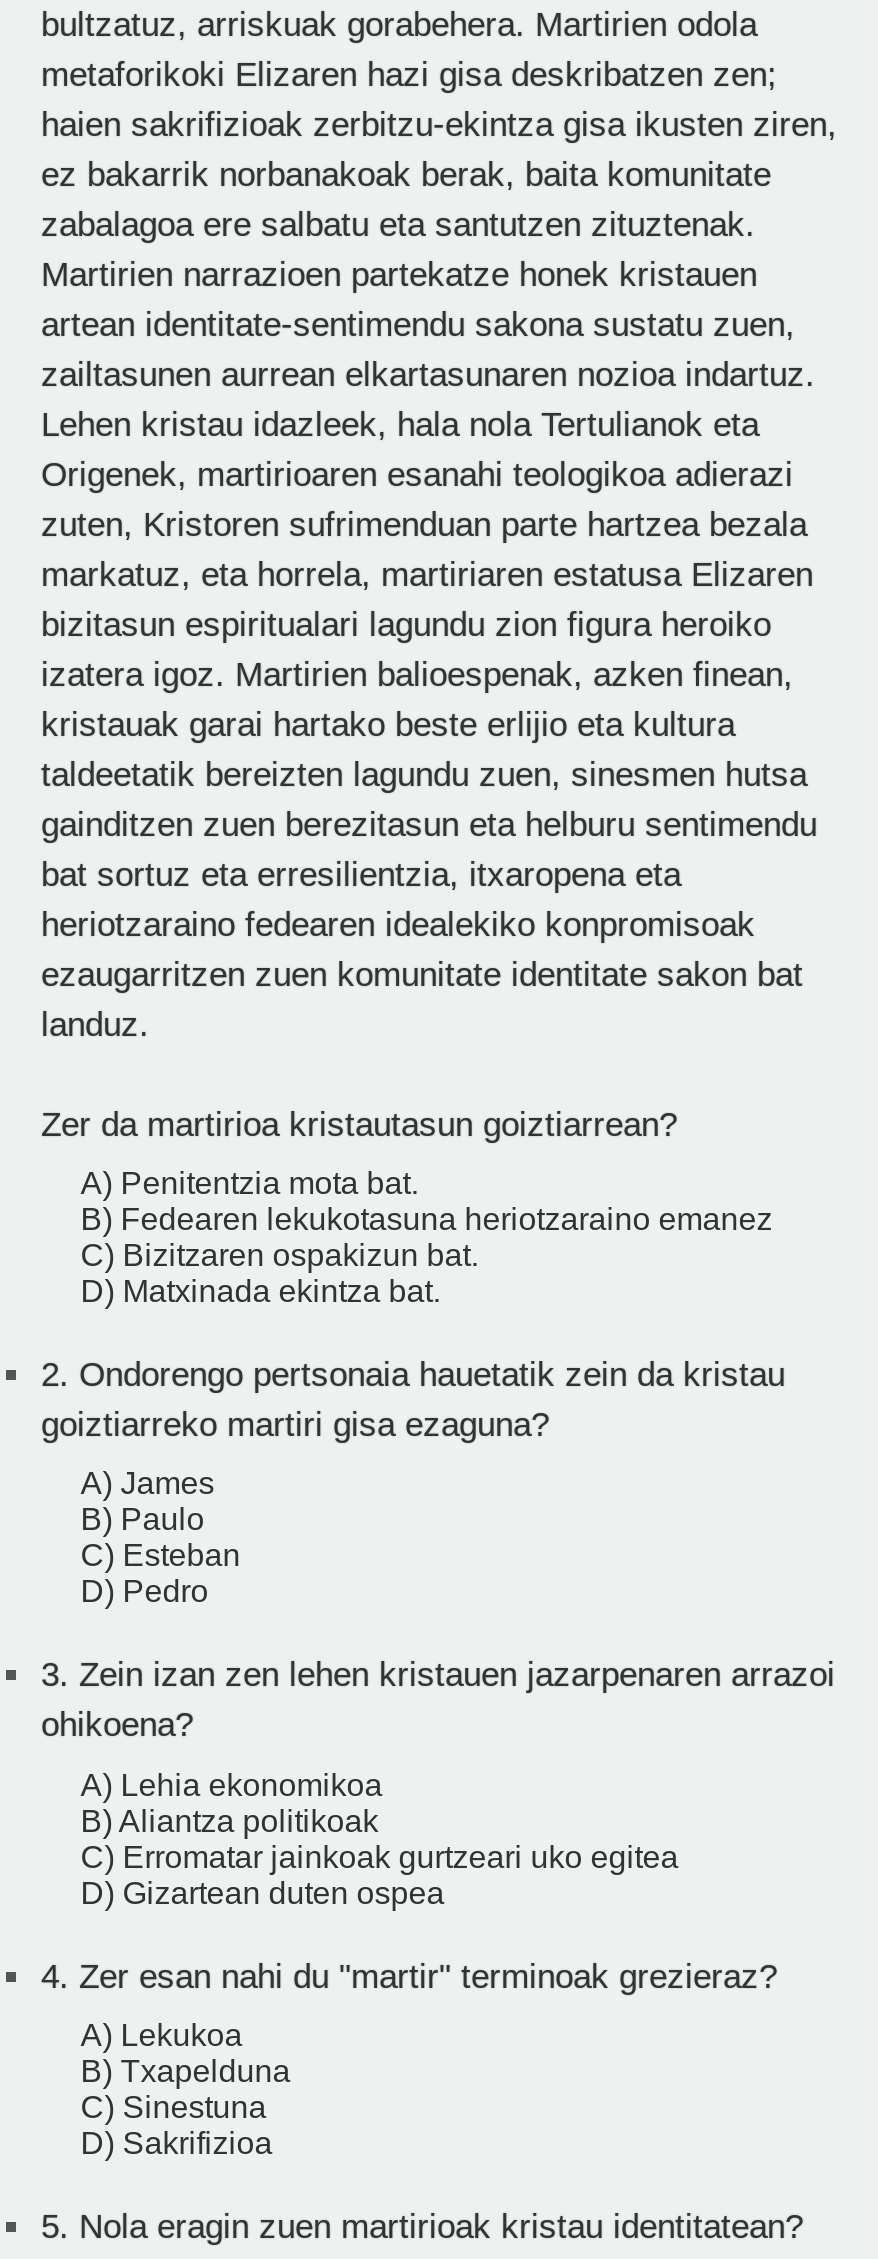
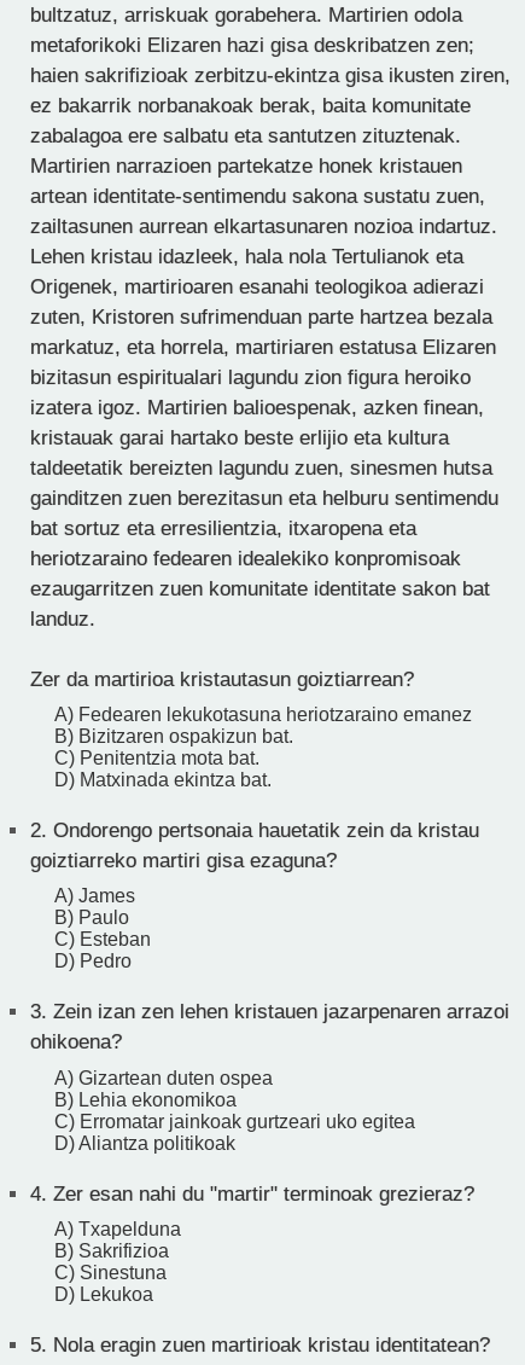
- A) Penitentzia mota bat.
- B) Fedearen lekukotasuna heriotzaraino emanez
- C) Bizitzaren ospakizun bat.
+ A) Fedearen lekukotasuna heriotzaraino emanez
+ B) Bizitzaren ospakizun bat.
+ C) Penitentzia mota bat.

- A) Lehia ekonomikoa
- B) Aliantza politikoak
+ A) Gizartean duten ospea
+ B) Lehia ekonomikoa

- D) Gizartean duten ospea
+ D) Aliantza politikoak

- A) Lekukoa
+ A) Txapelduna

- B) Txapelduna
+ B) Sakrifizioa

- D) Sakrifizioa
+ D) Lekukoa
